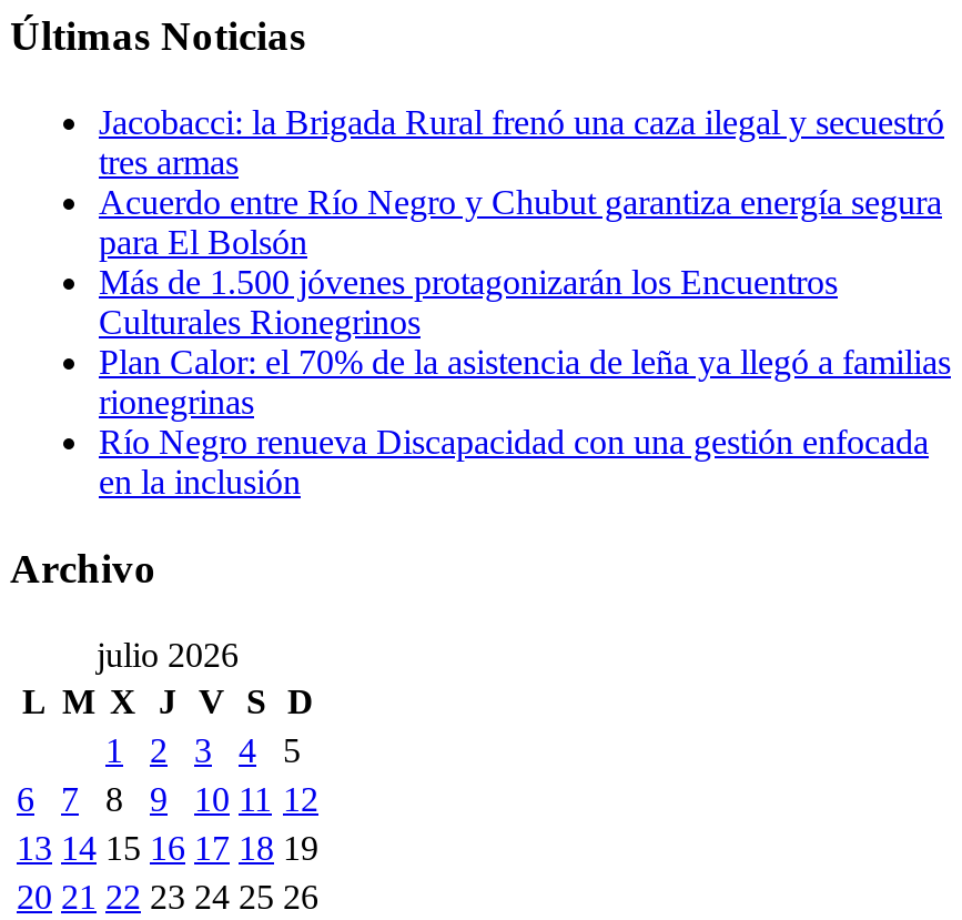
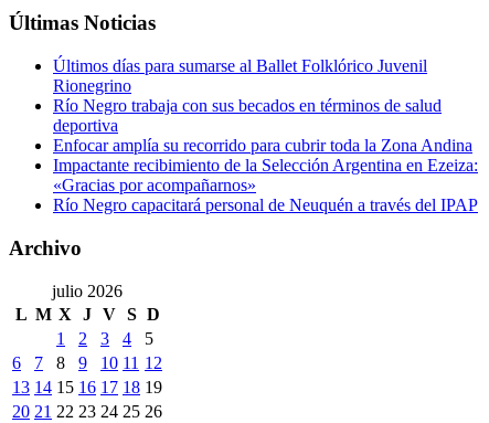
- Jacobacci: la Brigada Rural frenó una caza ilegal y secuestró
- tres armas
- Acuerdo entre Río Negro y Chubut garantiza energía segura
- para El Bolsón
- Más de 1.500 jóvenes protagonizarán los Encuentros
- Culturales Rionegrinos
- Plan Calor: el 70% de la asistencia de leña ya llegó a familias
- rionegrinas
- Río Negro renueva Discapacidad con una gestión enfocada
- en la inclusión
+ Últimos días para sumarse al Ballet Folklórico Juvenil
+ Rionegrino
+ Río Negro trabaja con sus becados en términos de salud
+ deportiva
+ Enfocar amplía su recorrido para cubrir toda la Zona Andina
+ Impactante recibimiento de la Selección Argentina en Ezeiza:
+ «Gracias por acompañarnos»
+ Río Negro capacitará personal de Neuquén a través del IPAP
